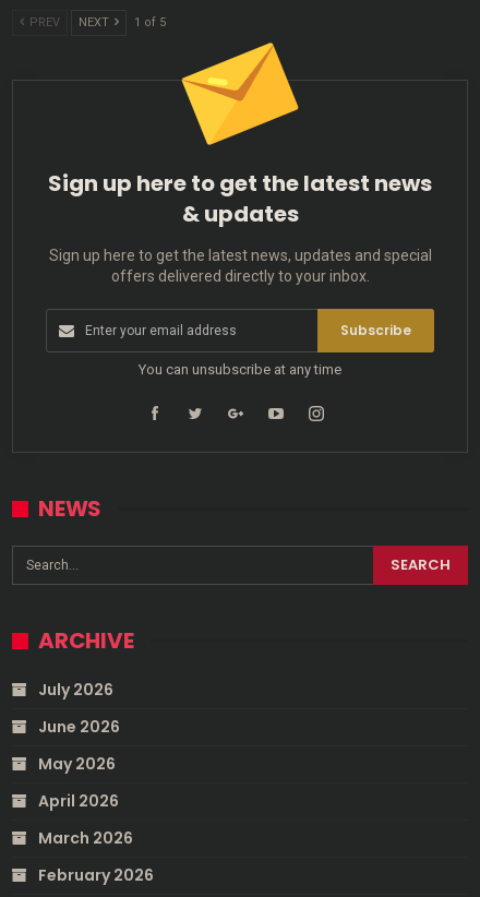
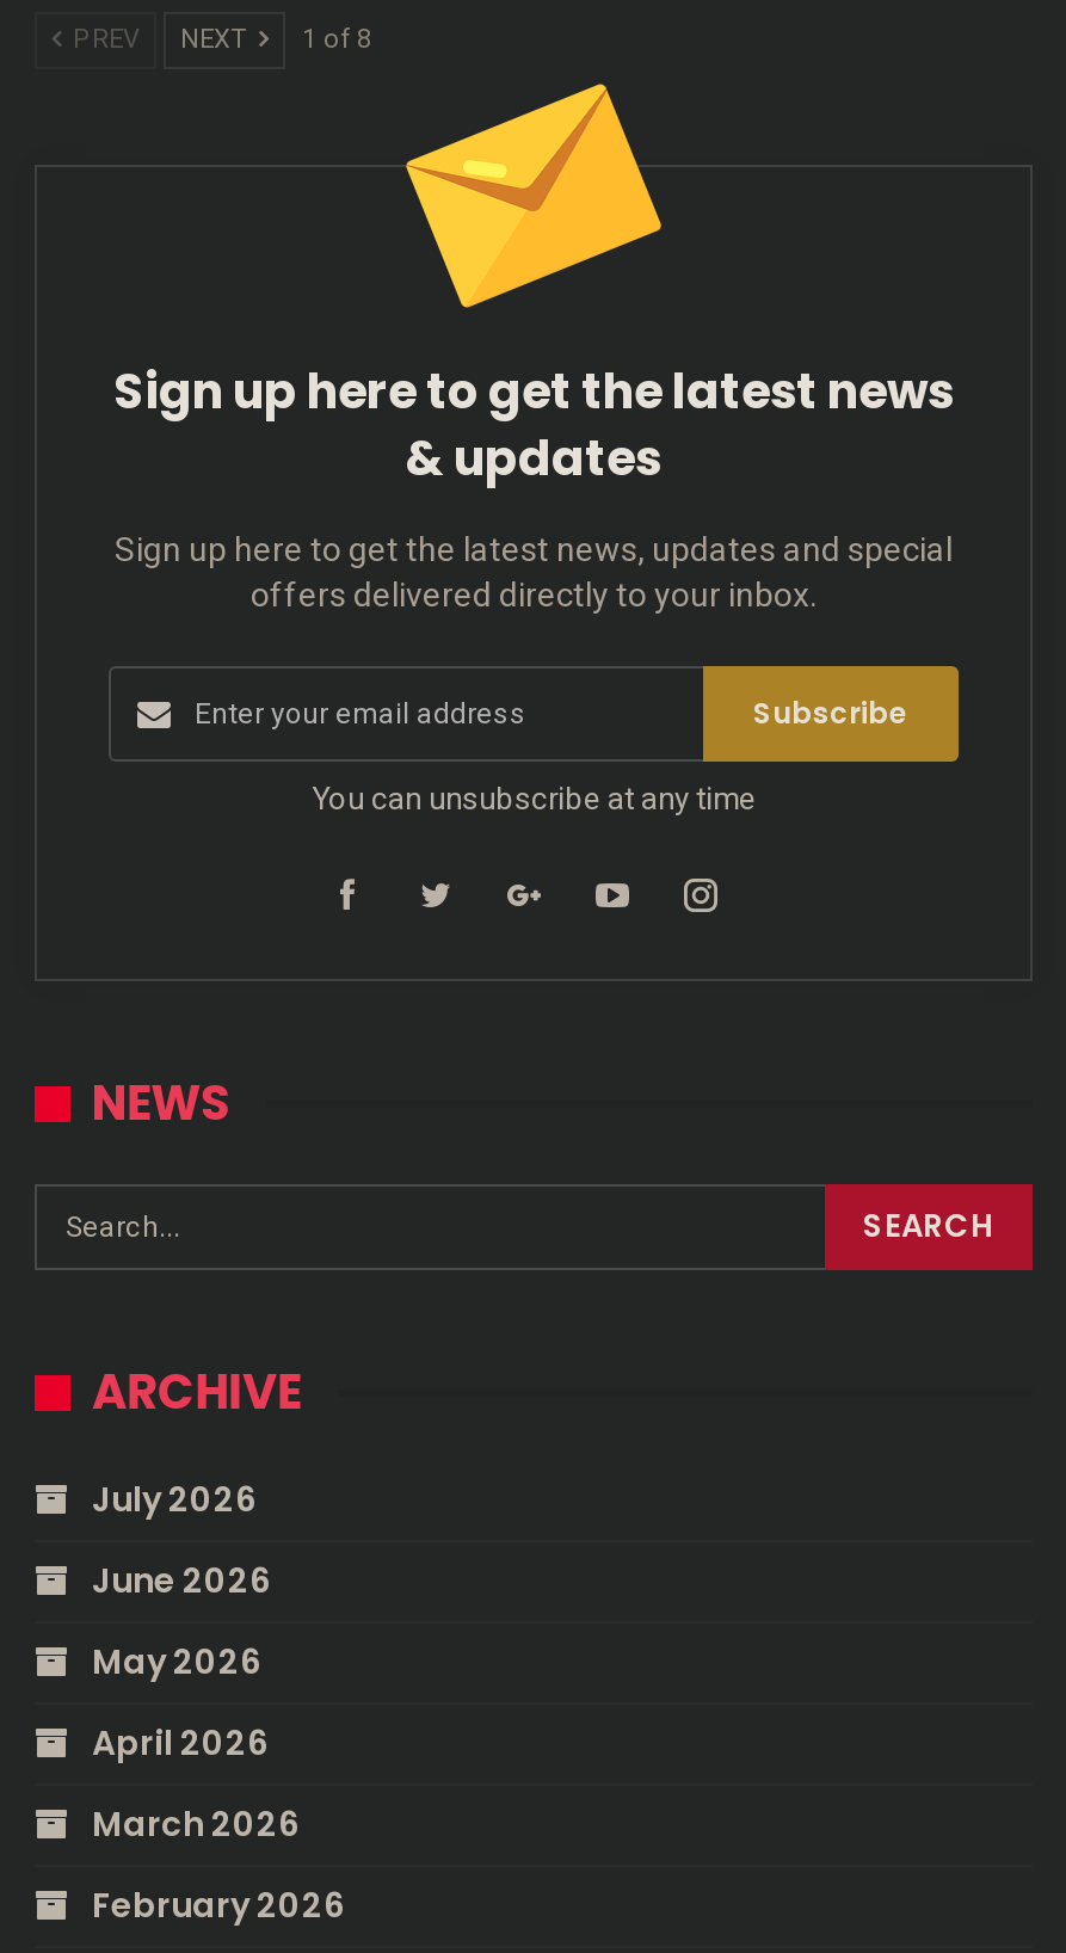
- PREV NEXT 1 of 5
+ PREV NEXT 1 of 8
